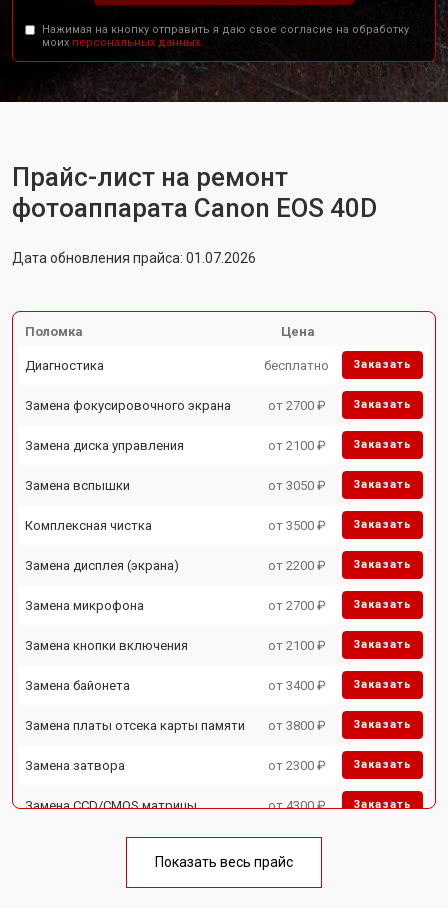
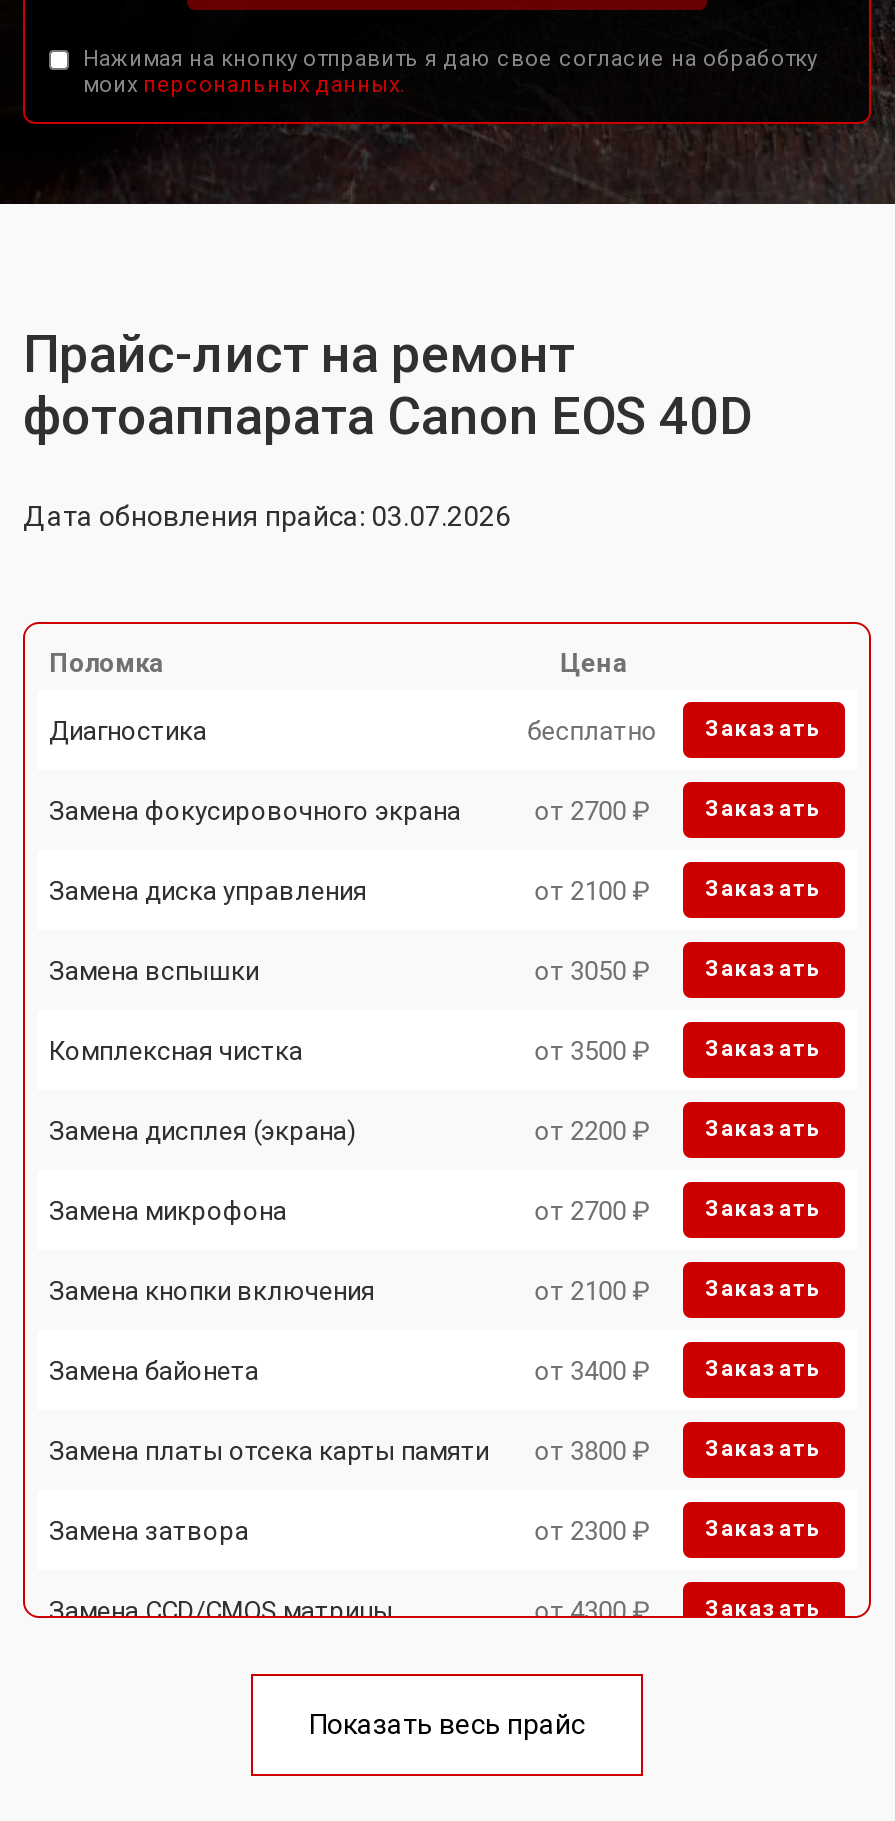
- Дата обновления прайса: 01.07.2026
+ Дата обновления прайса: 03.07.2026
